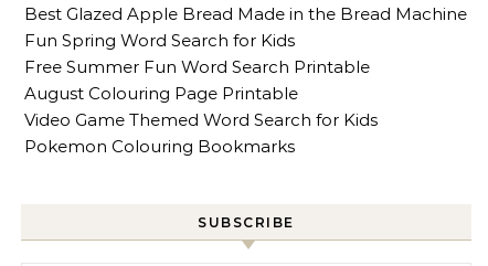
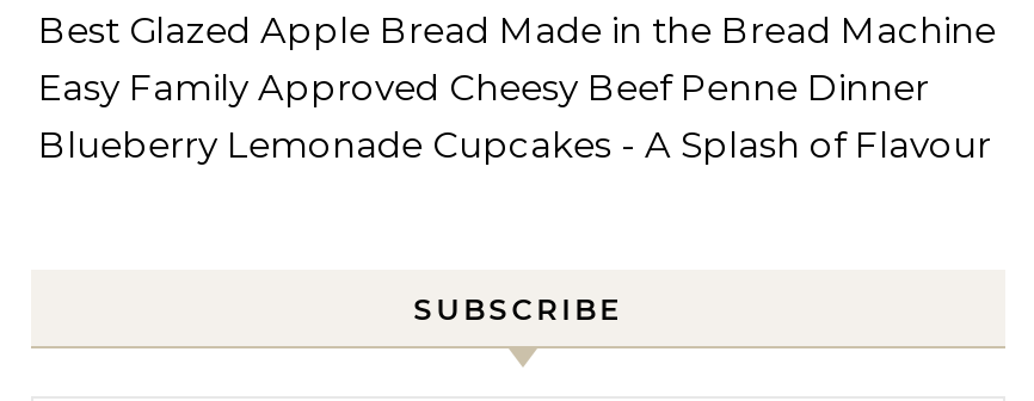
- Fun Spring Word Search for Kids
- Free Summer Fun Word Search Printable
- August Colouring Page Printable
- Video Game Themed Word Search for Kids
- Pokemon Colouring Bookmarks
+ Easy Family Approved Cheesy Beef Penne Dinner
+ Blueberry Lemonade Cupcakes - A Splash of Flavour
